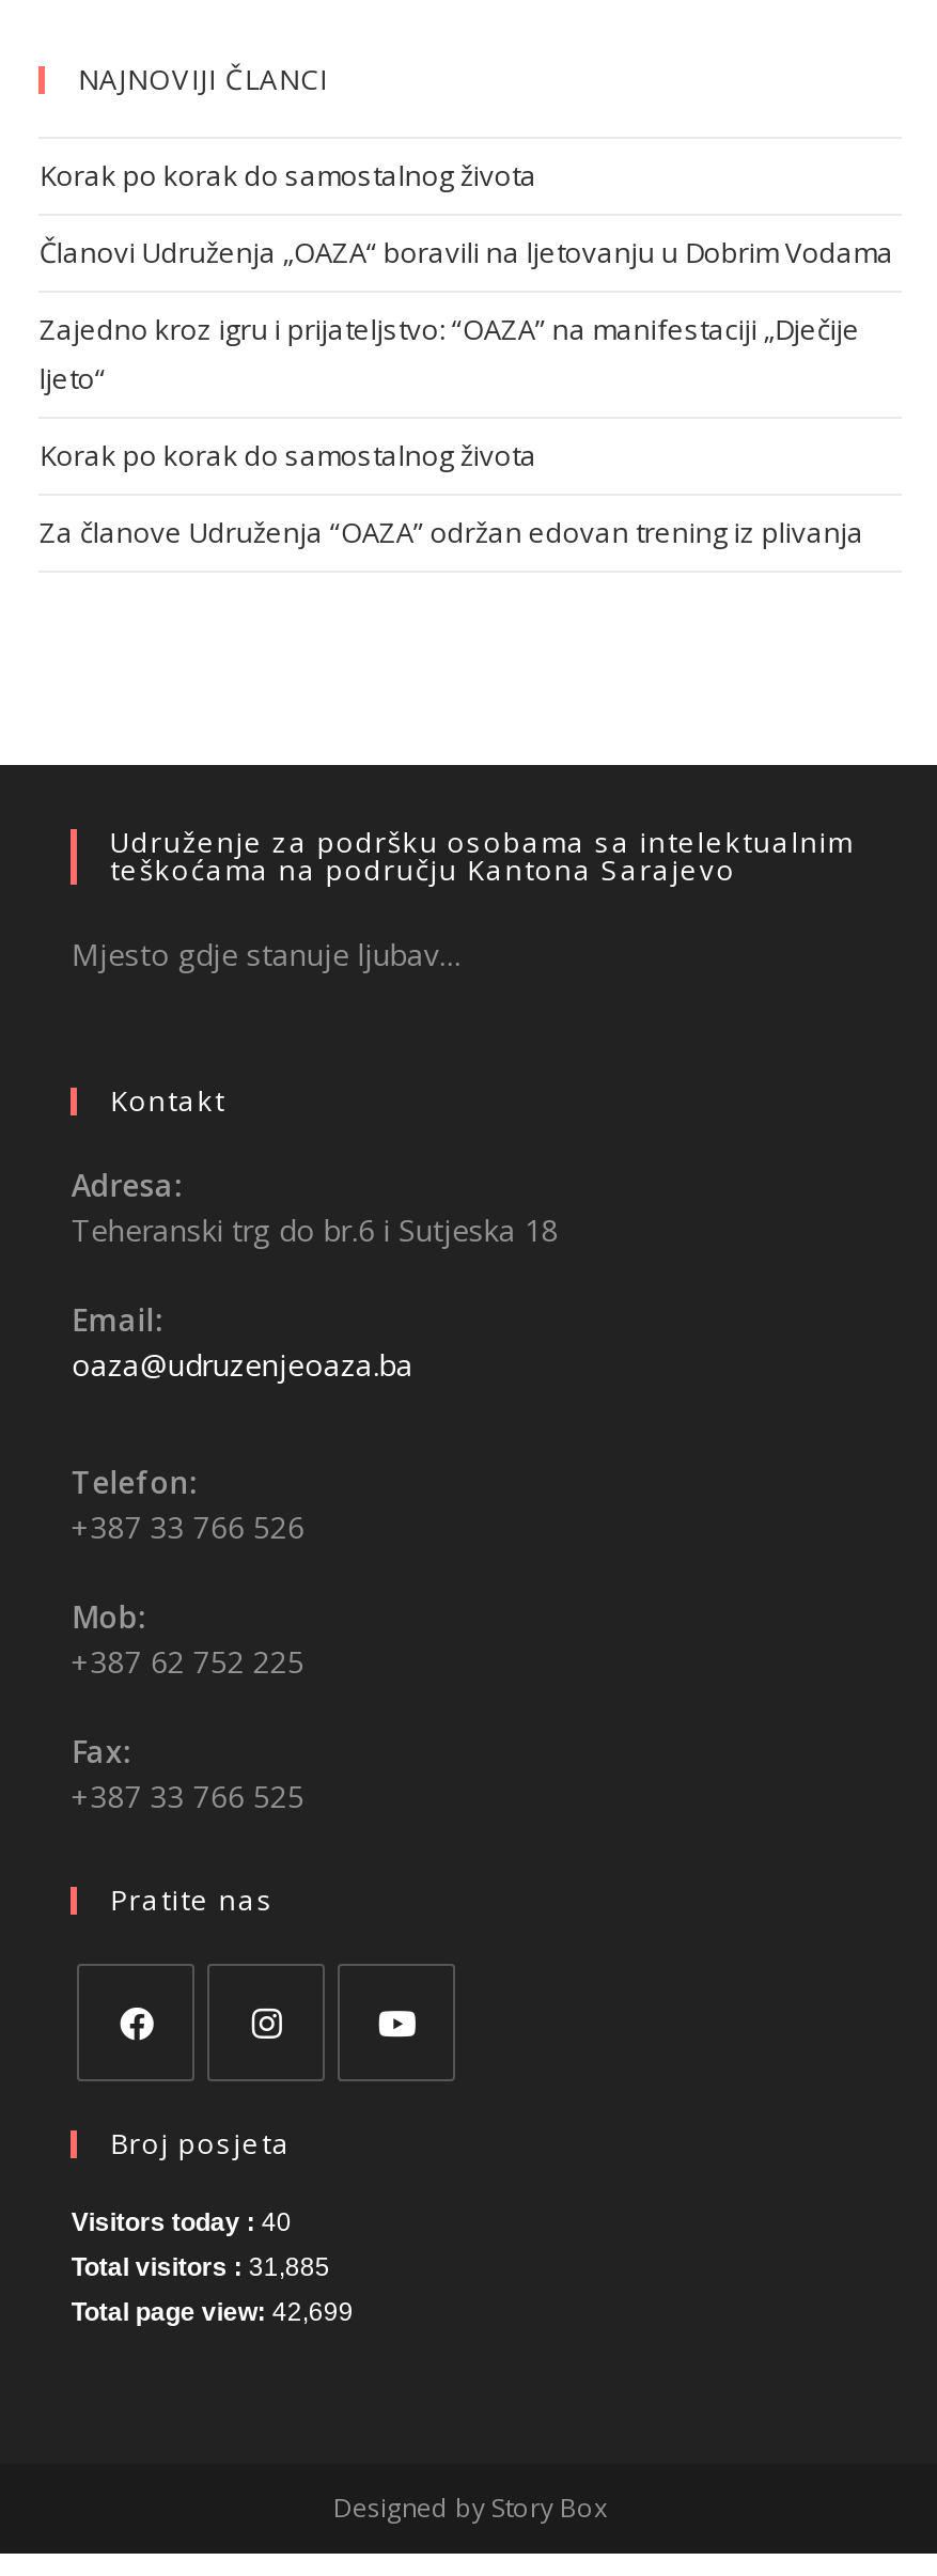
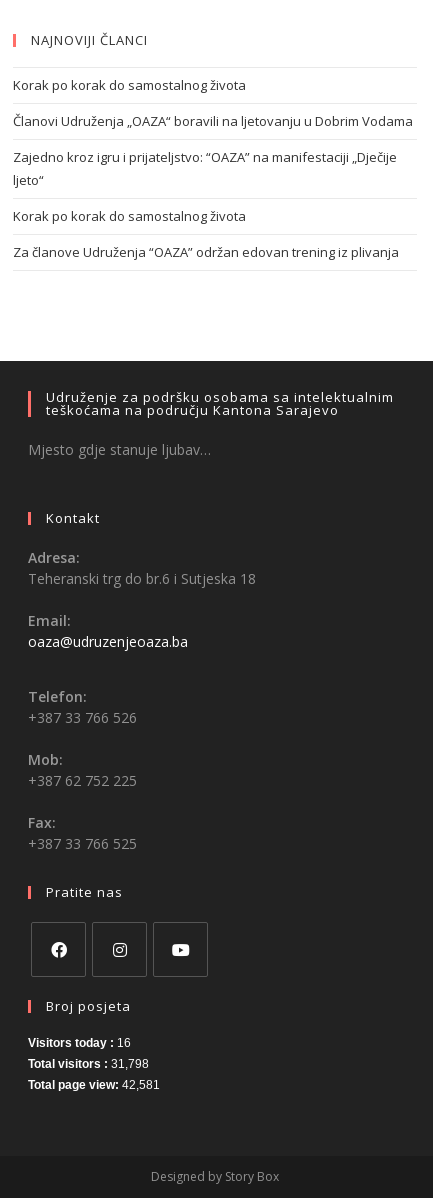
- Visitors today : 40
+ Visitors today : 16

- Total visitors : 31,885
+ Total visitors : 31,798

- Total page view: 42,699
+ Total page view: 42,581
